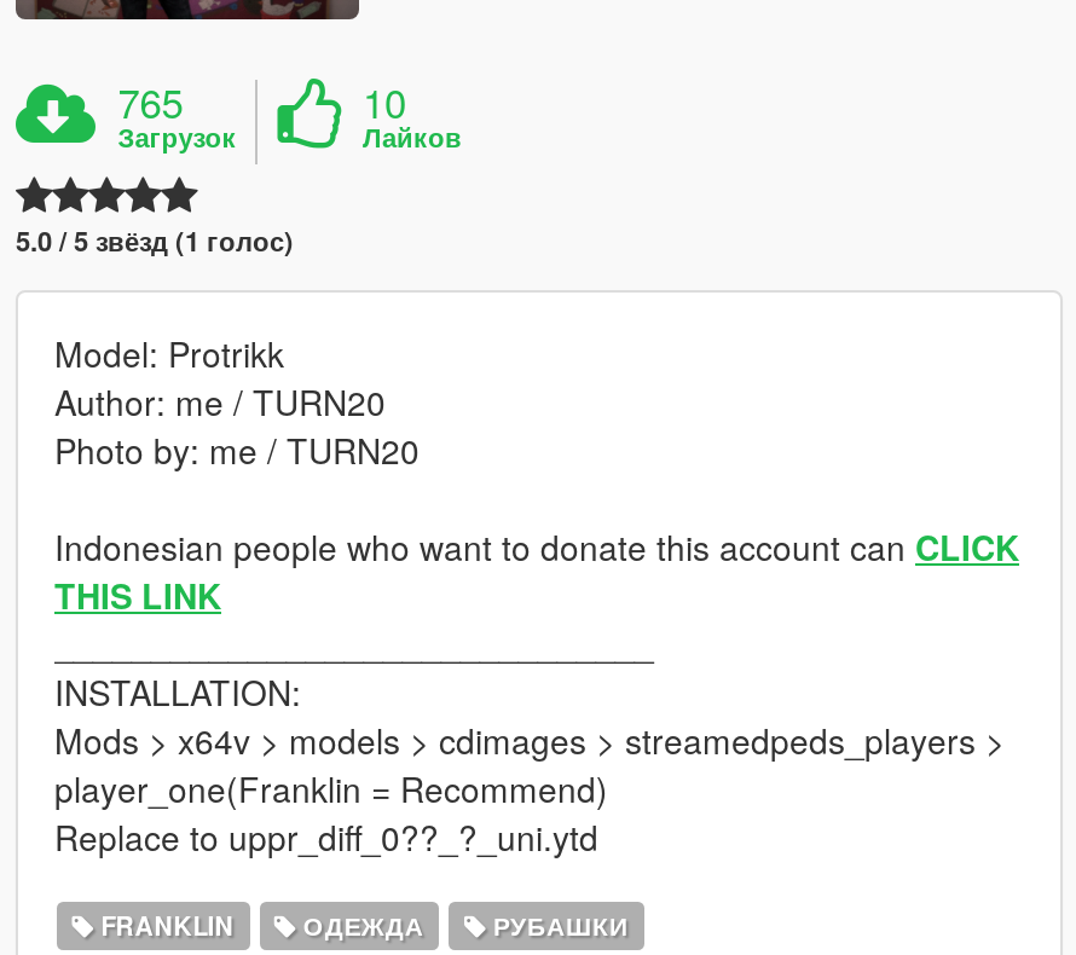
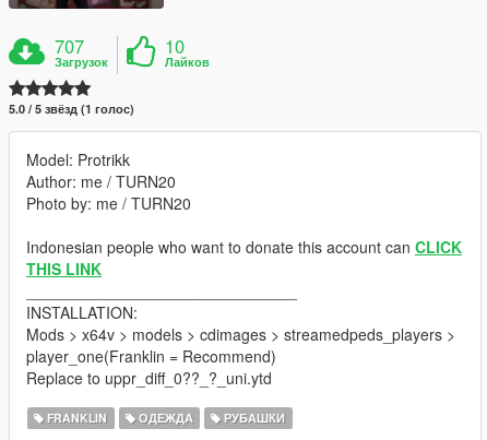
- 765
+ 707
